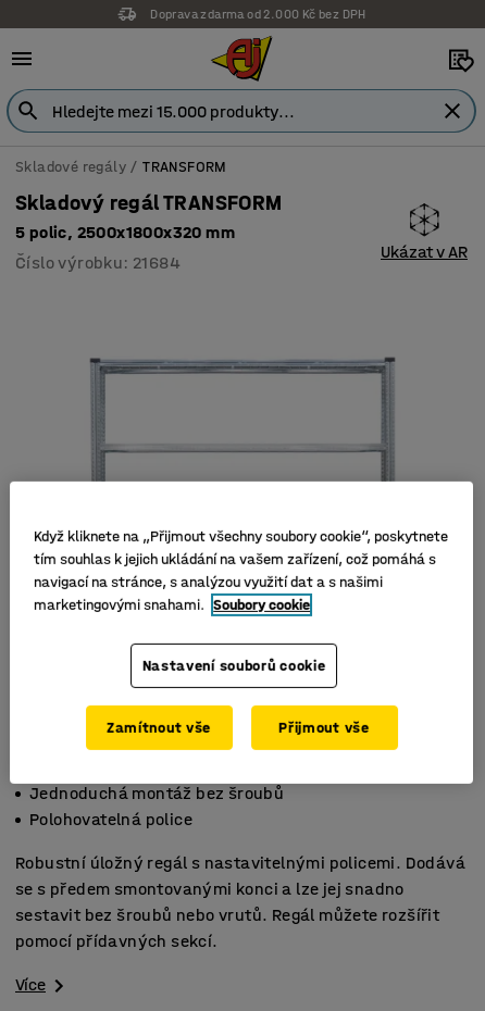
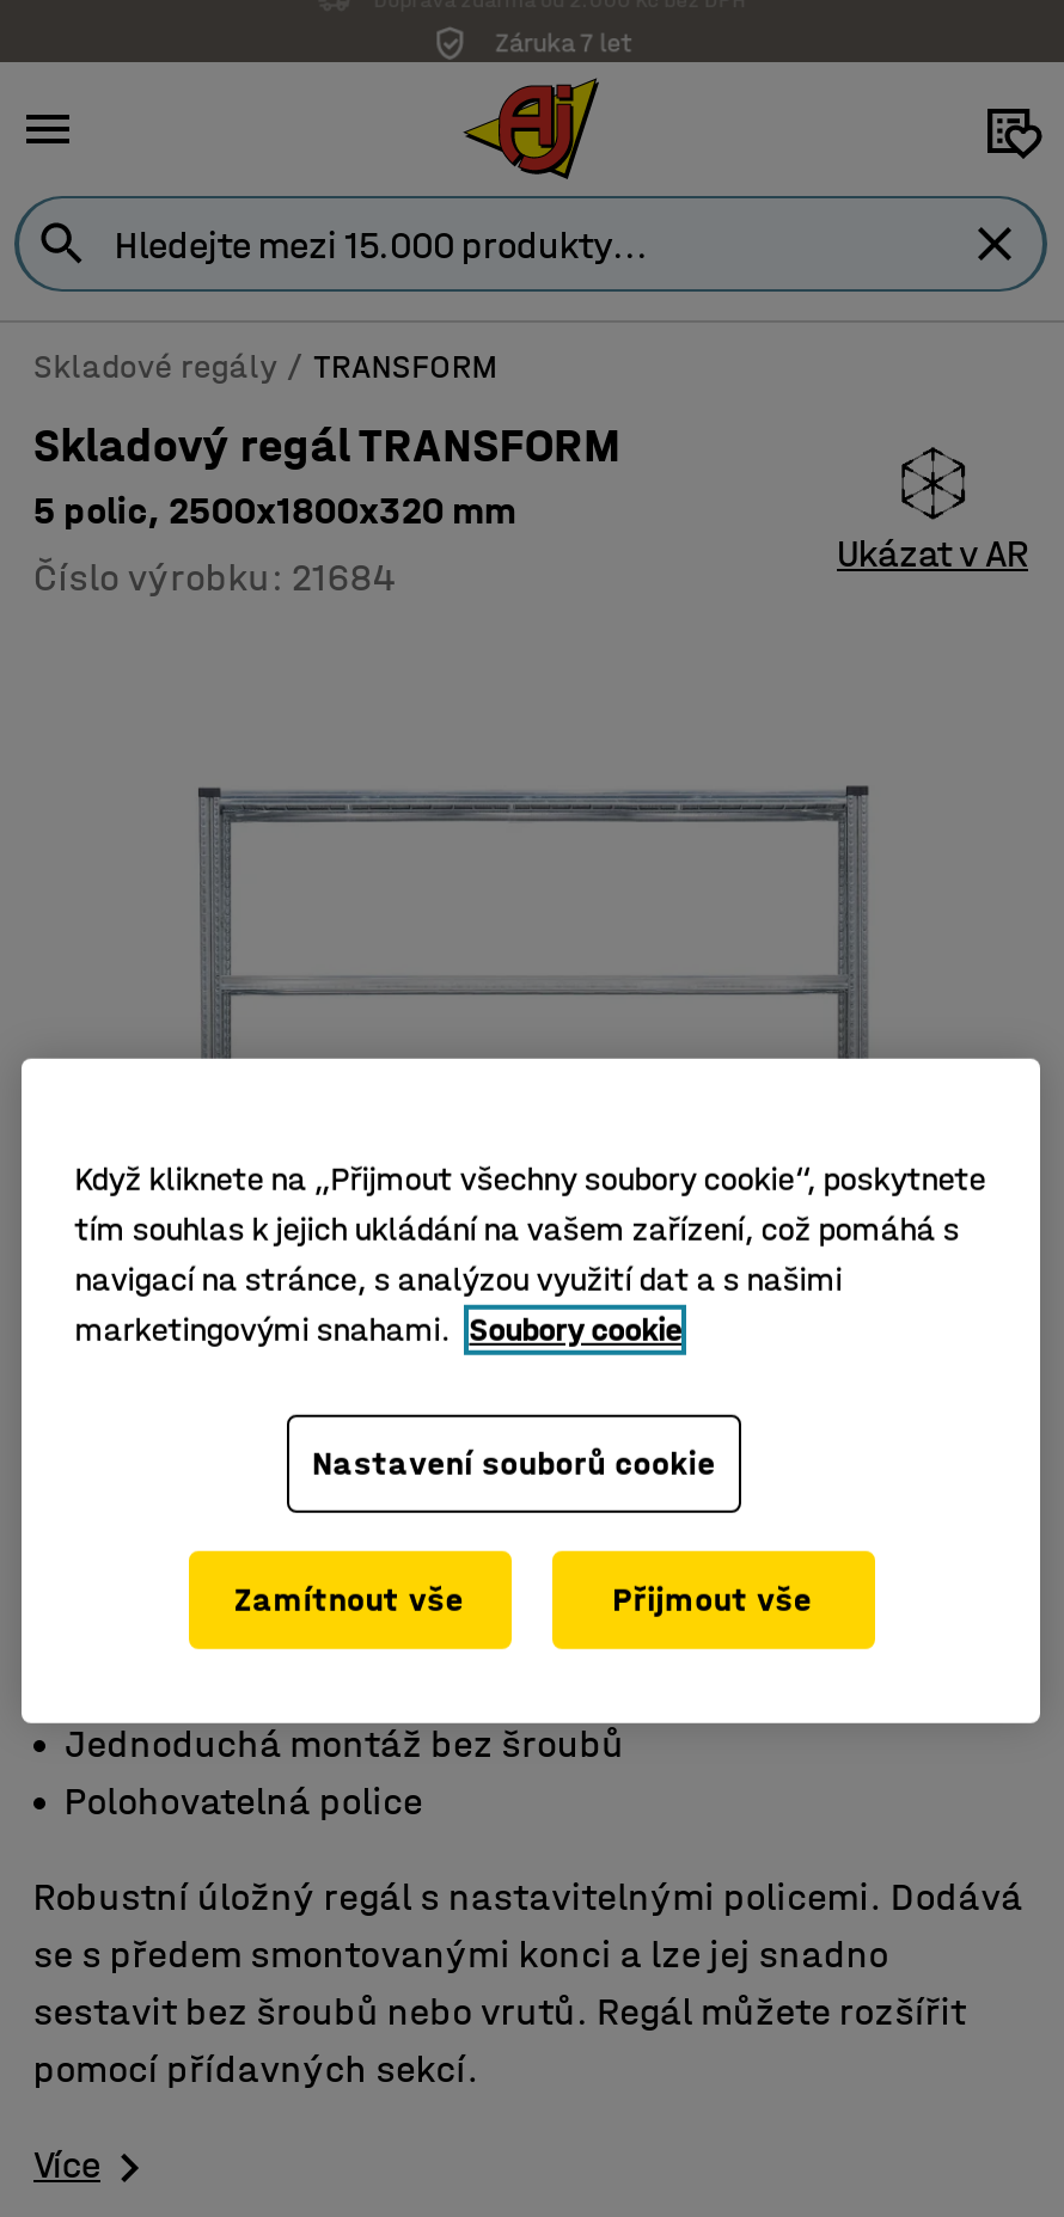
- Doprava zdarma od 2.000 Kč bez DPH
+ Záruka 7 let
